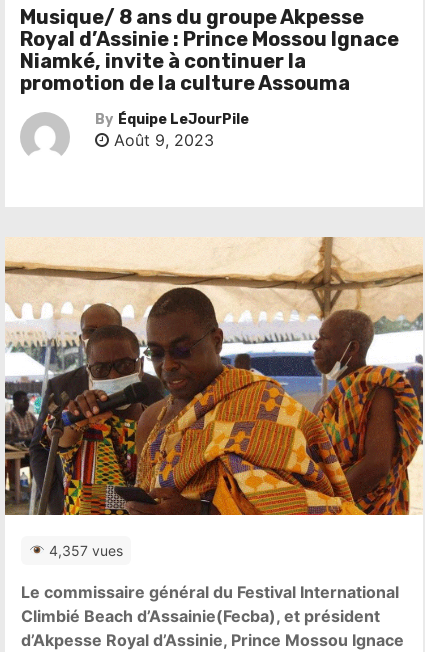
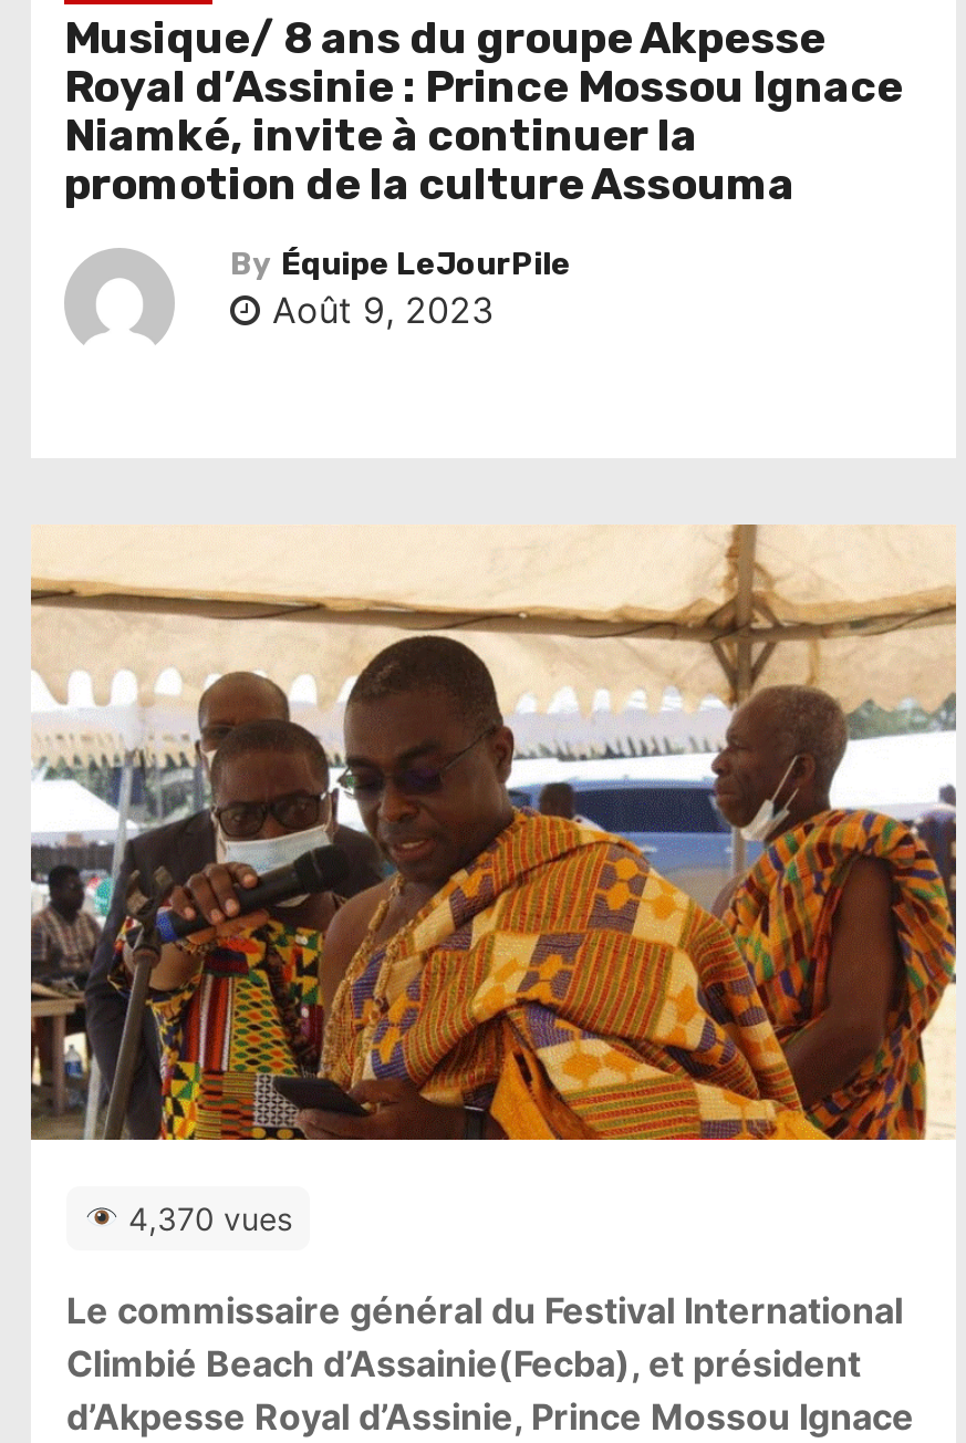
- 4,357 vues
+ 4,370 vues
